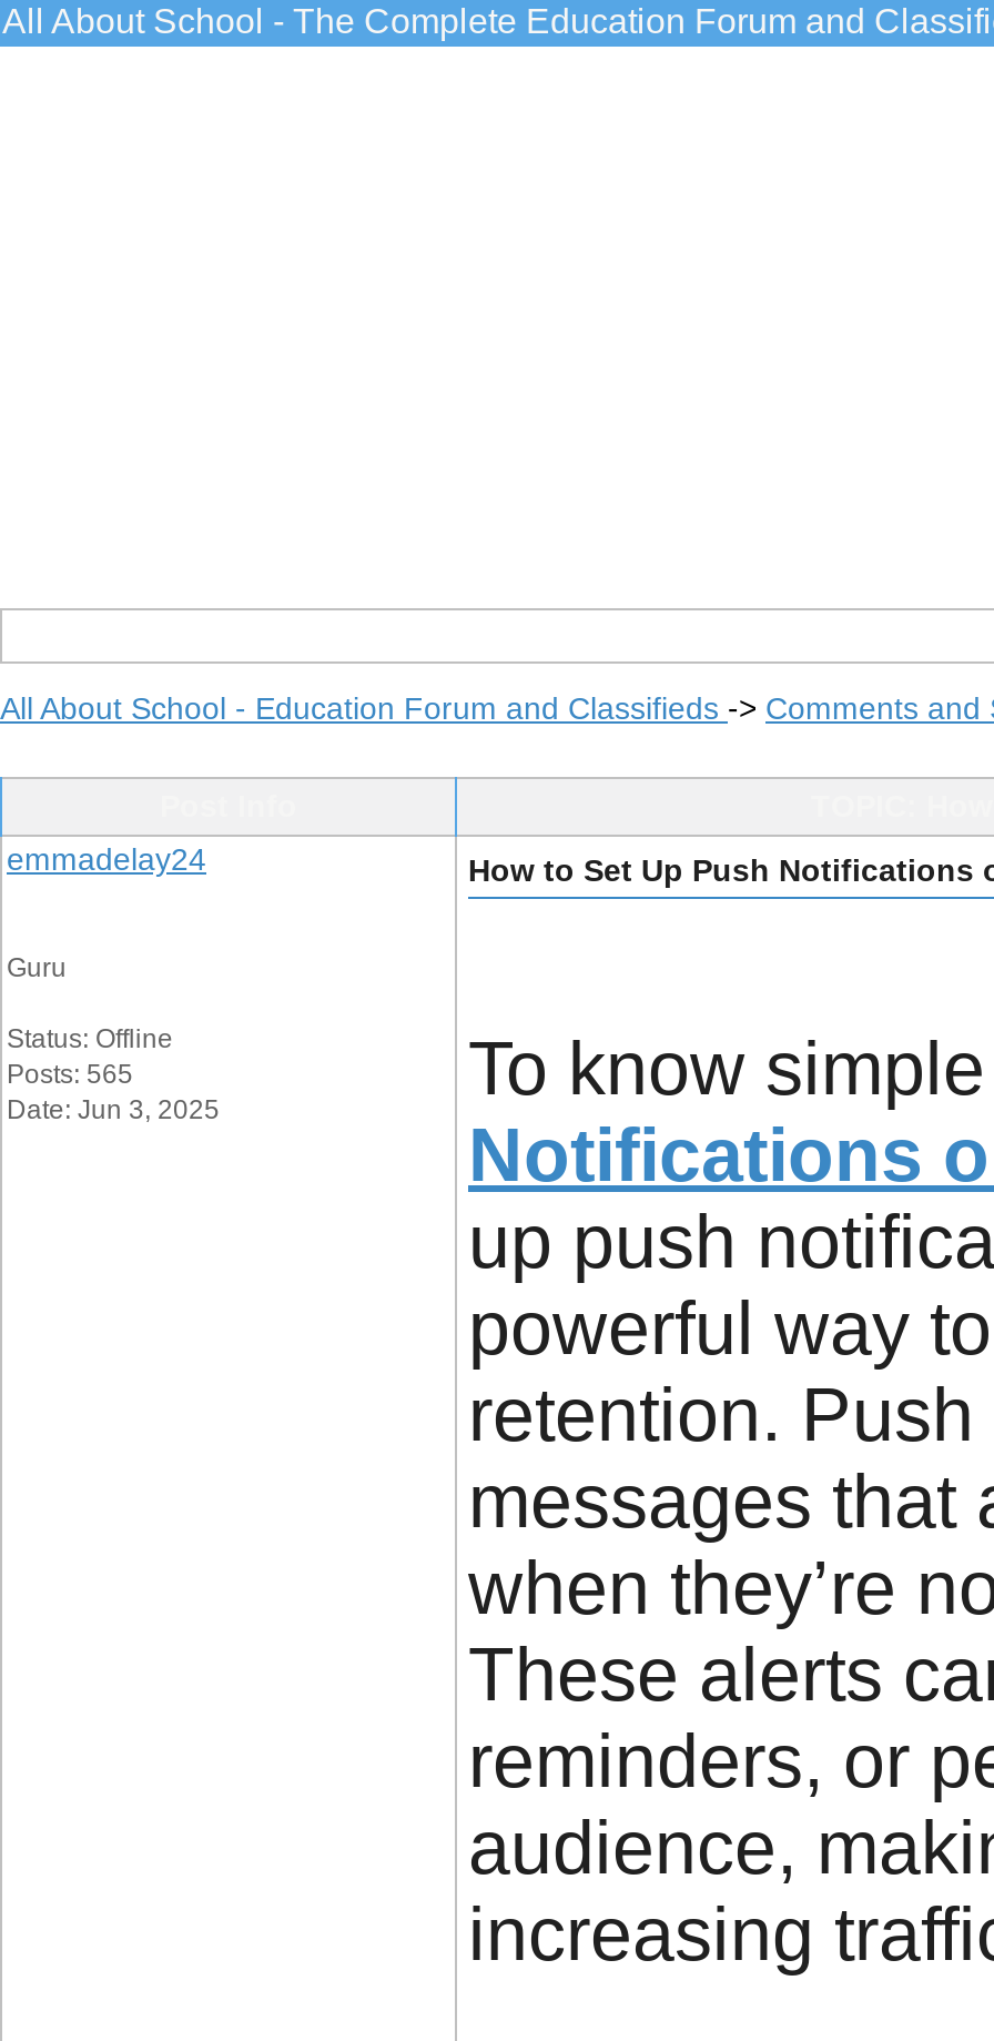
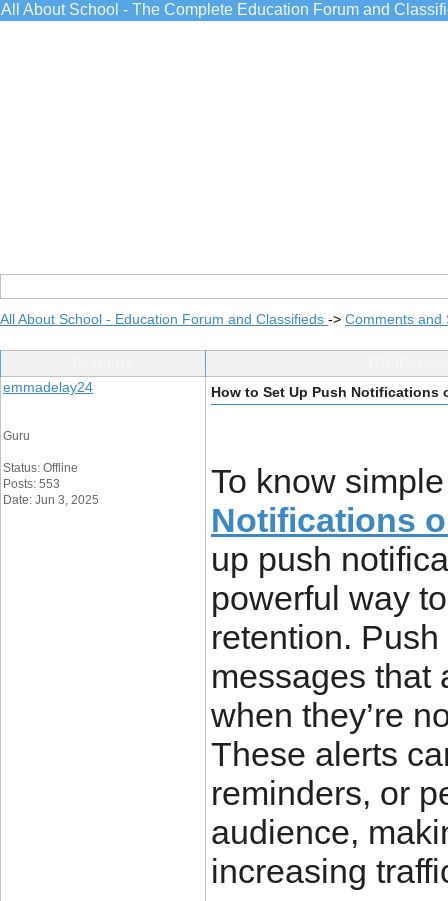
- Posts: 565
+ Posts: 553
